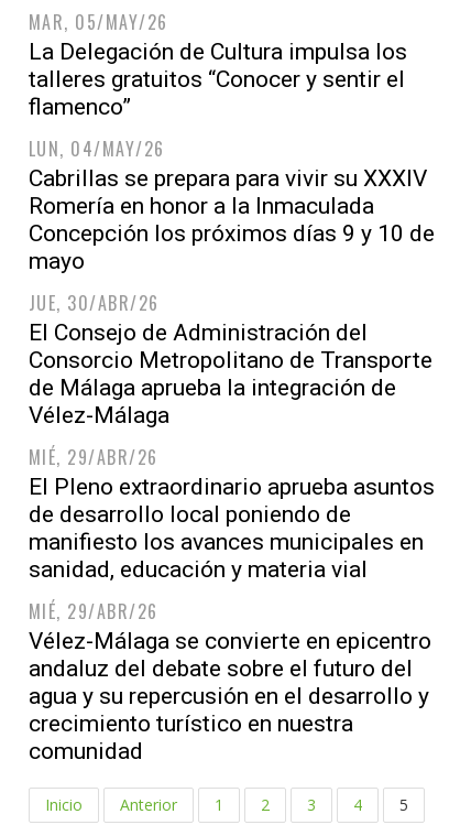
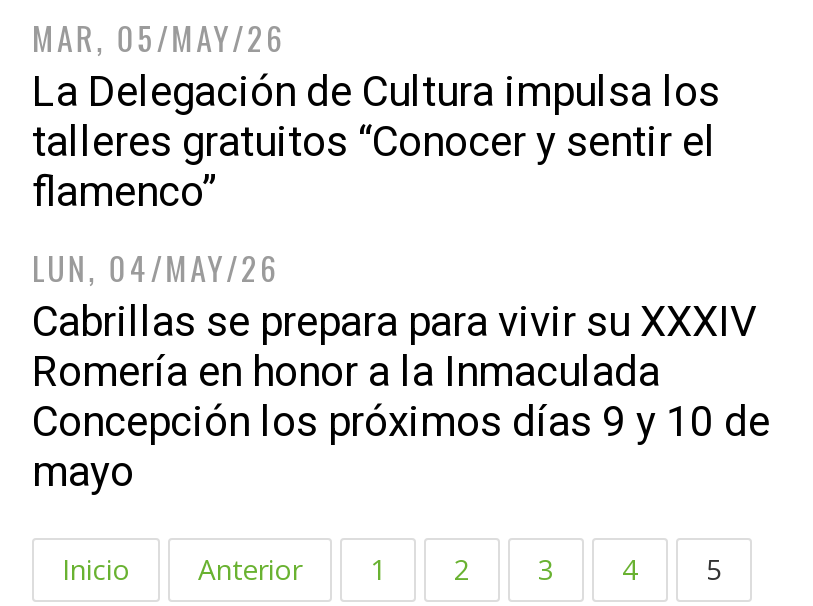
- JUE, 30/ABR/26
- El Consejo de Administración del
- Consorcio Metropolitano de Transporte
- de Málaga aprueba la integración de
- Vélez-Málaga
- MIÉ, 29/ABR/26
- El Pleno extraordinario aprueba asuntos
- de desarrollo local poniendo de
- manifiesto los avances municipales en
- sanidad, educación y materia vial
- MIÉ, 29/ABR/26
- Vélez-Málaga se convierte en epicentro
- andaluz del debate sobre el futuro del
- agua y su repercusión en el desarrollo y
- crecimiento turístico en nuestra
- comunidad
